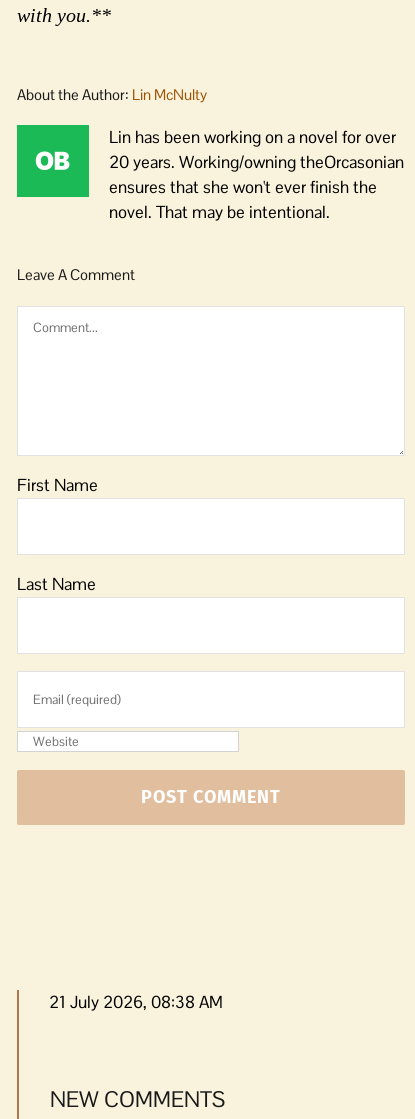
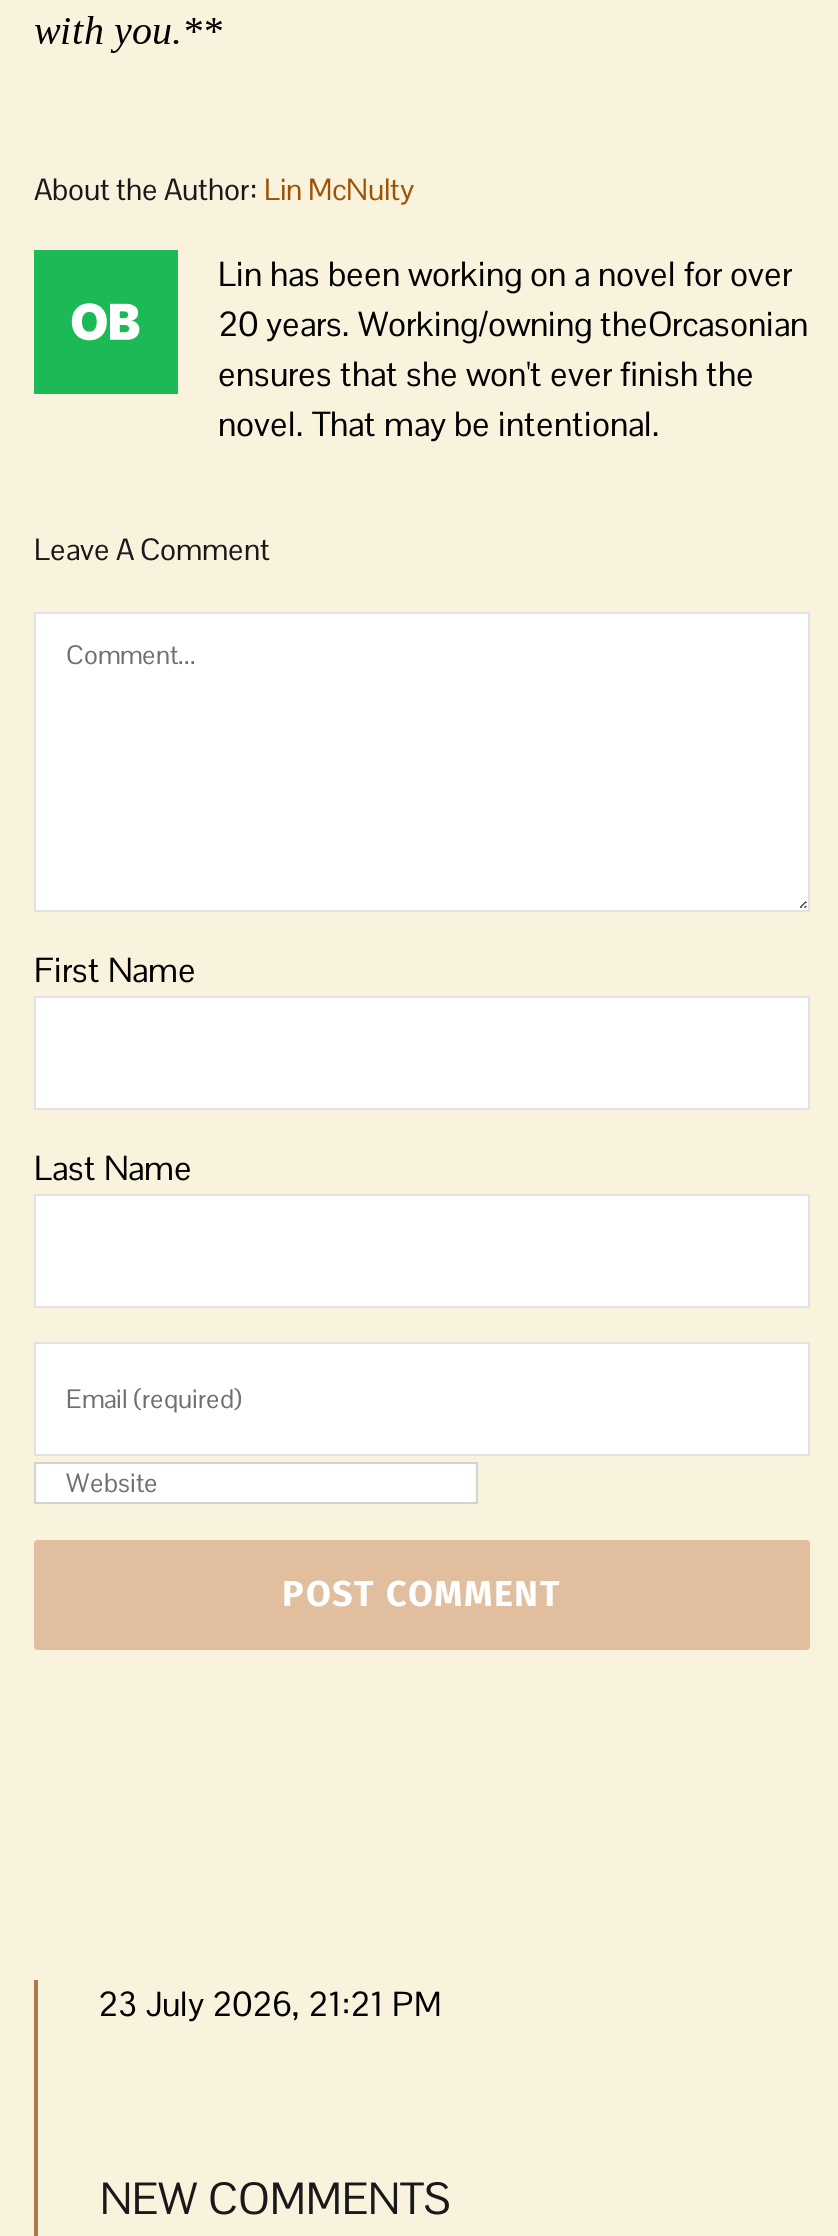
- 21 July 2026, 08:38 AM
+ 23 July 2026, 21:21 PM
